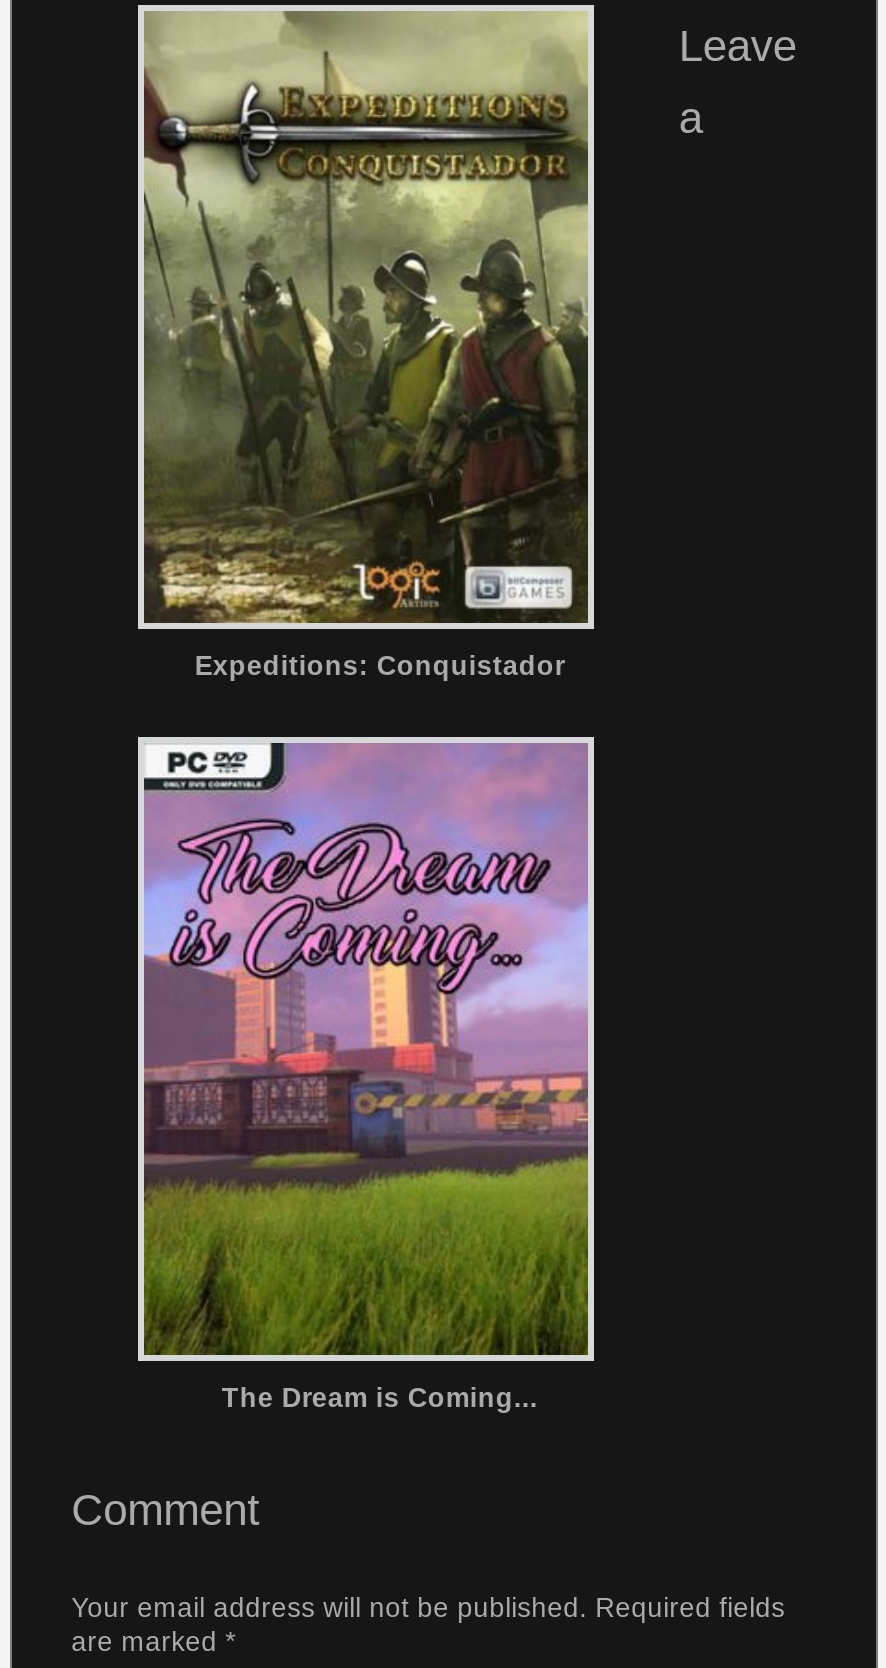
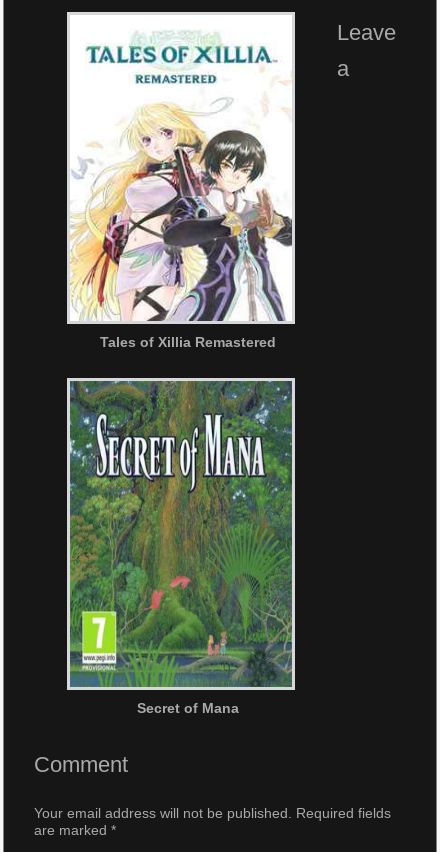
- [image]
- Expeditions: Conquistador
+ [image]
+ Tales of Xillia Remastered

- [image]
- The Dream is Coming...
+ [image]
+ Secret of Mana
